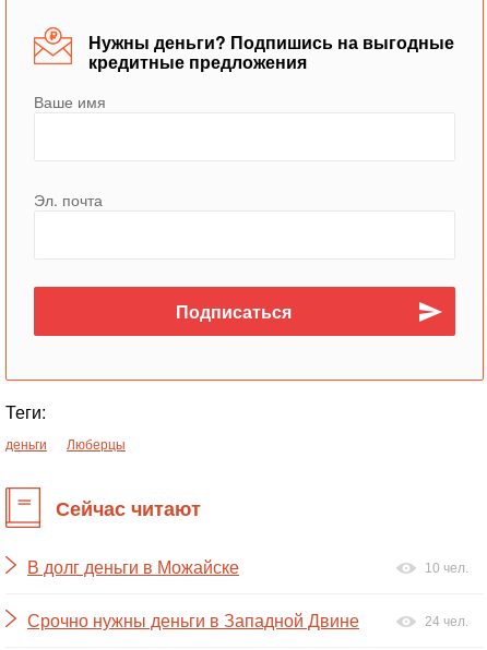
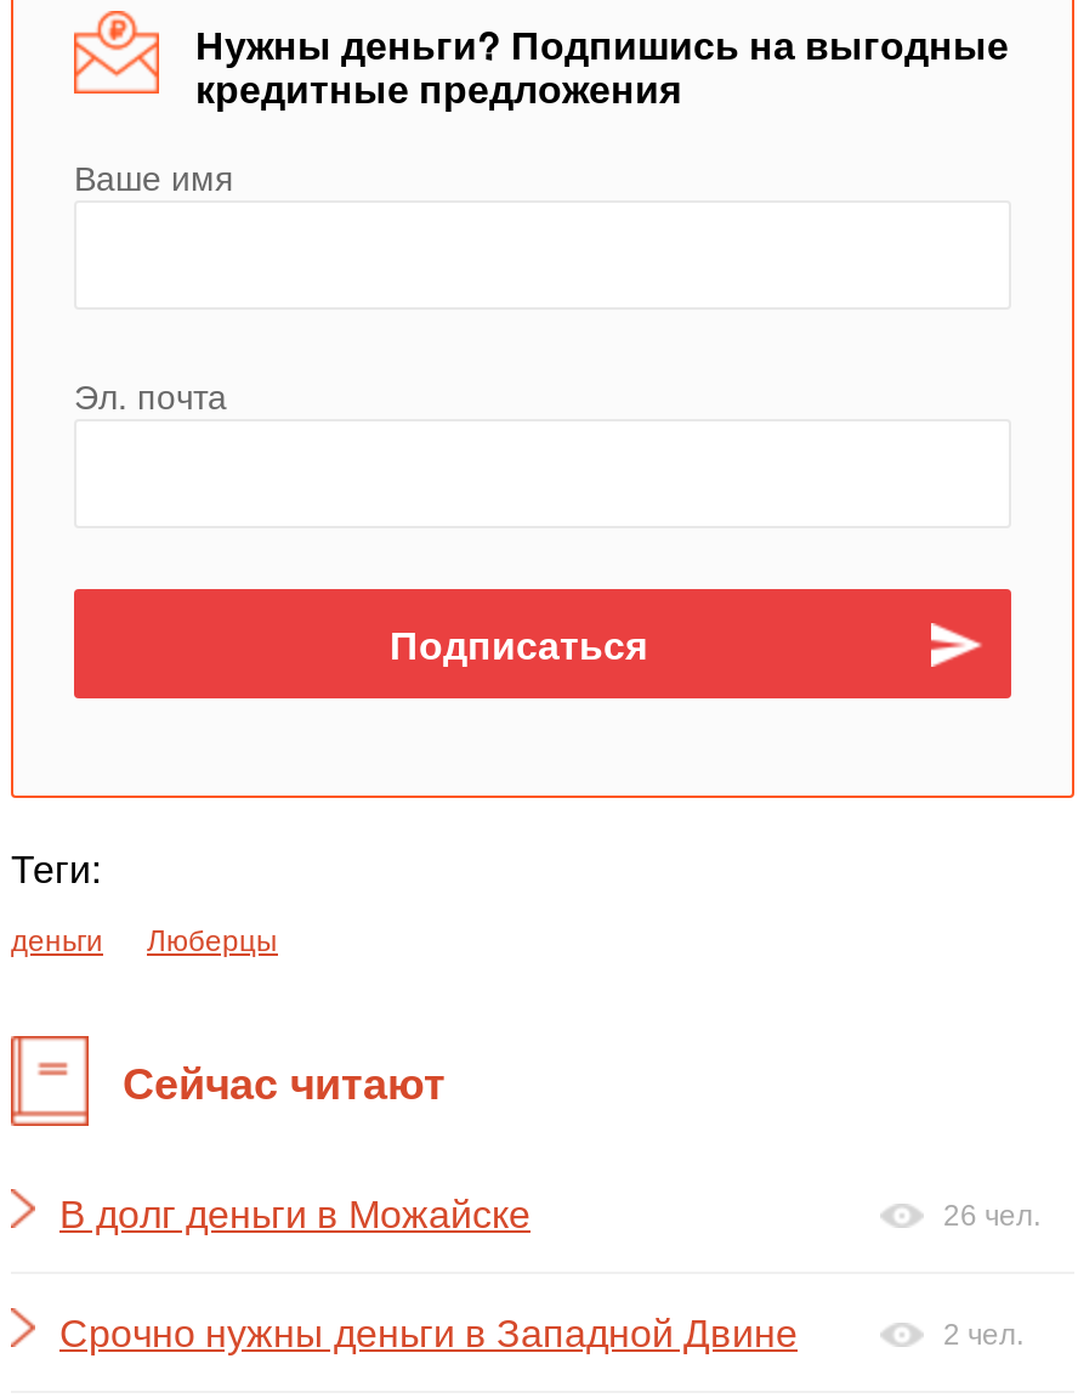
- 10 чел.
+ 26 чел.

- 24 чел.
+ 2 чел.
